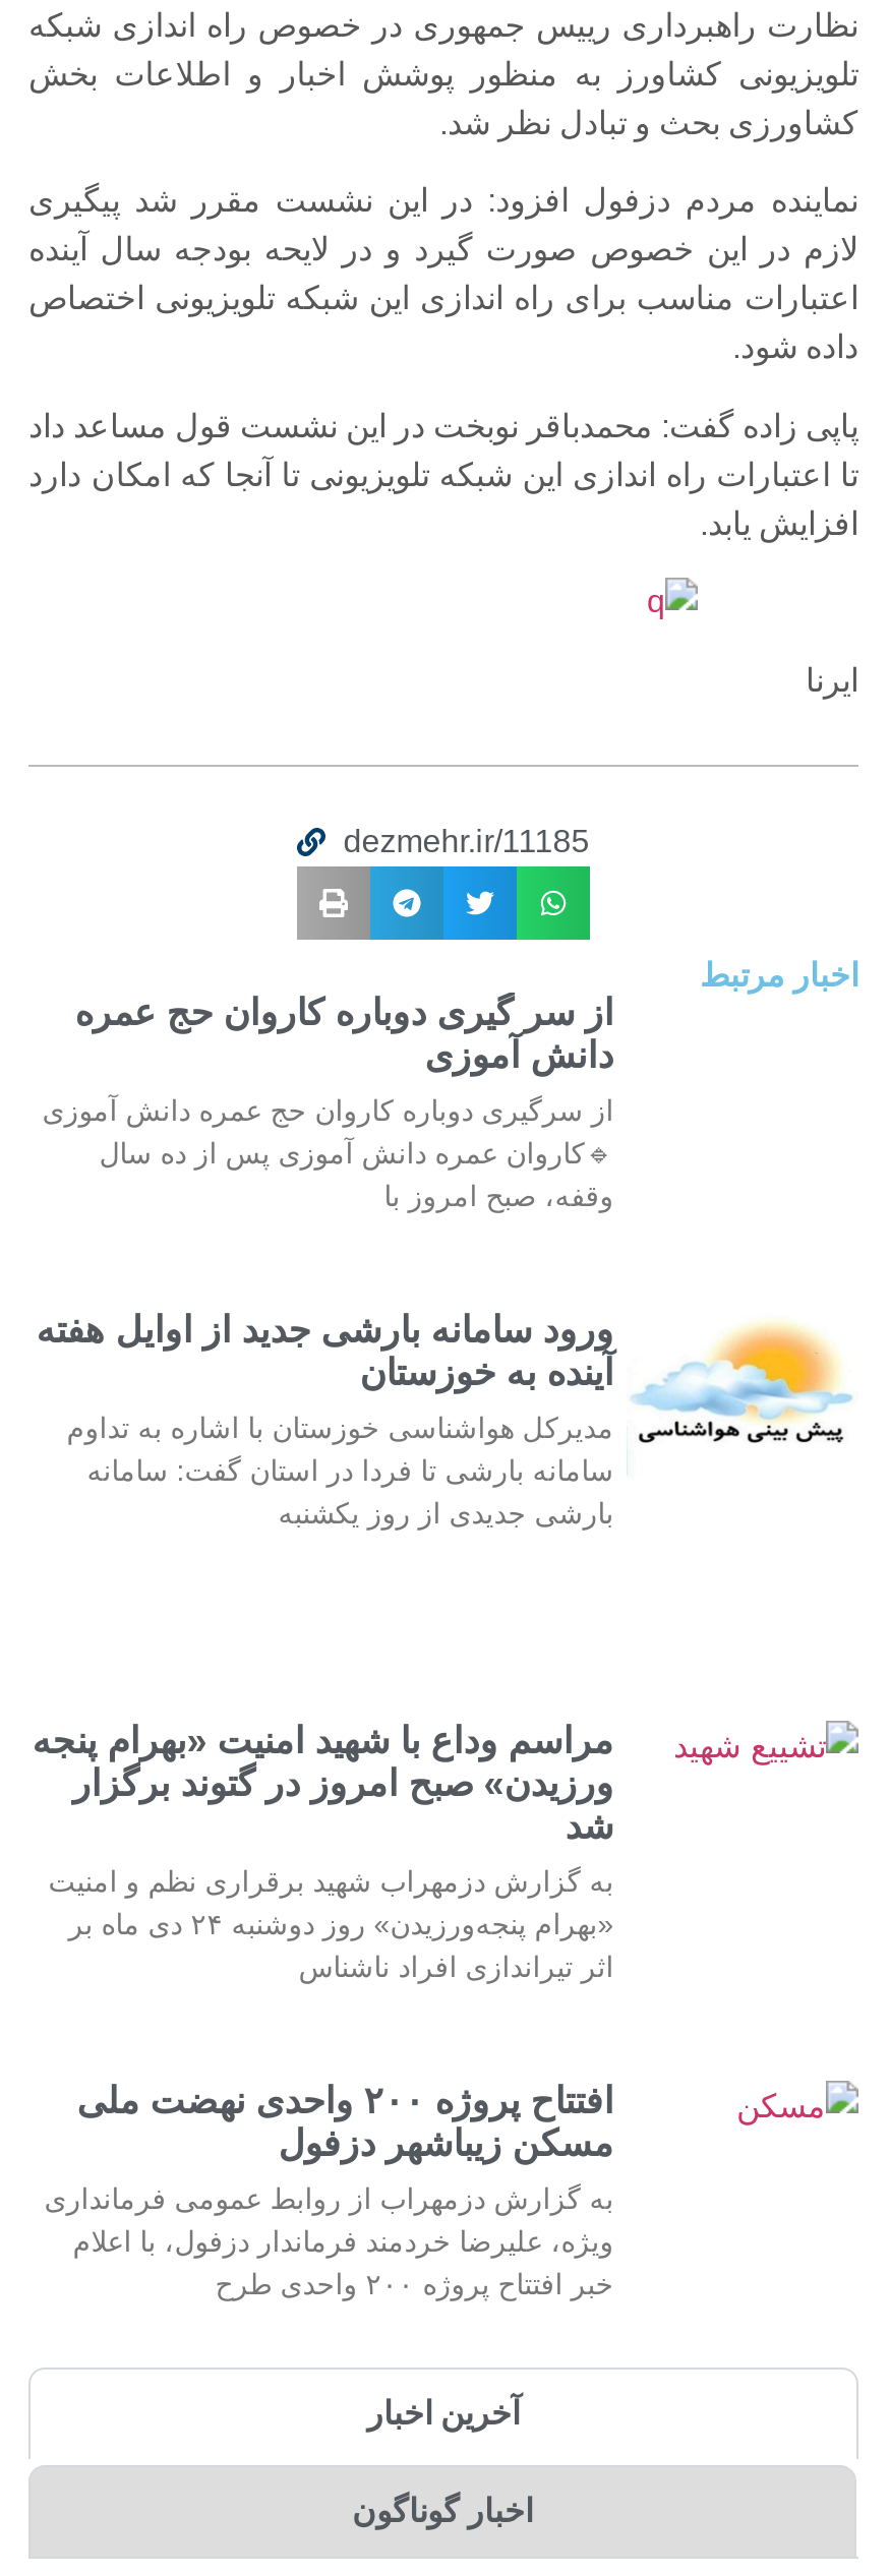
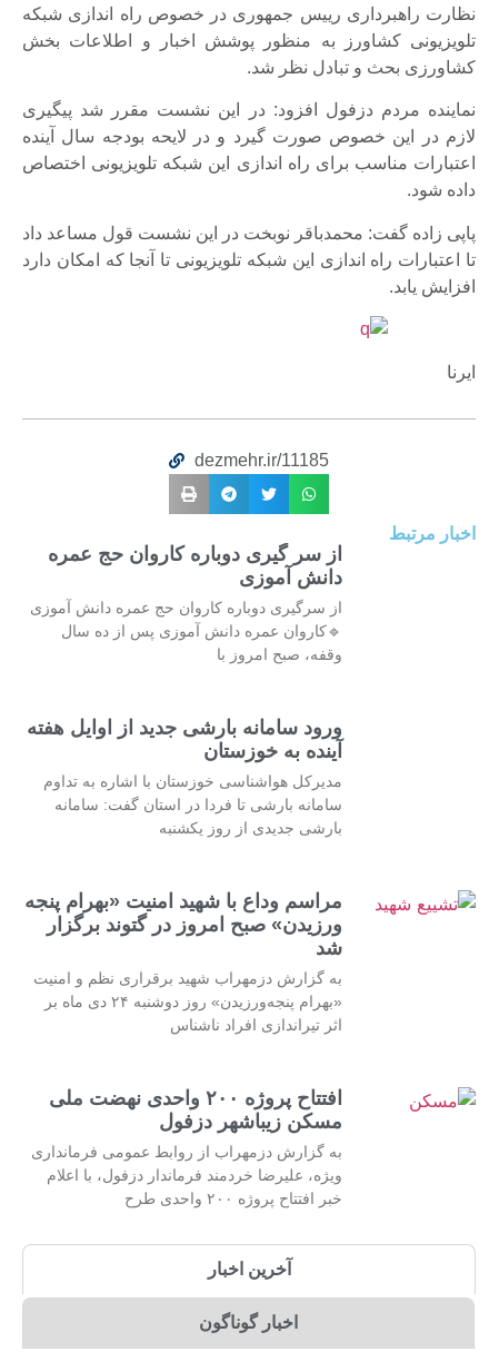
- [image]
